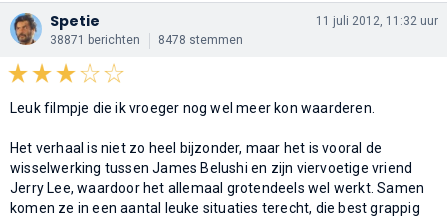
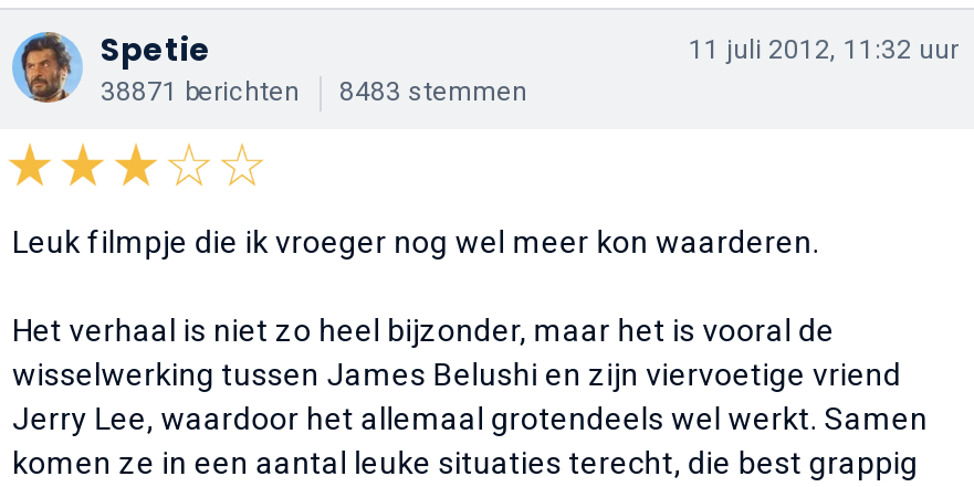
- 38871 berichten 8478 stemmen
+ 38871 berichten 8483 stemmen
